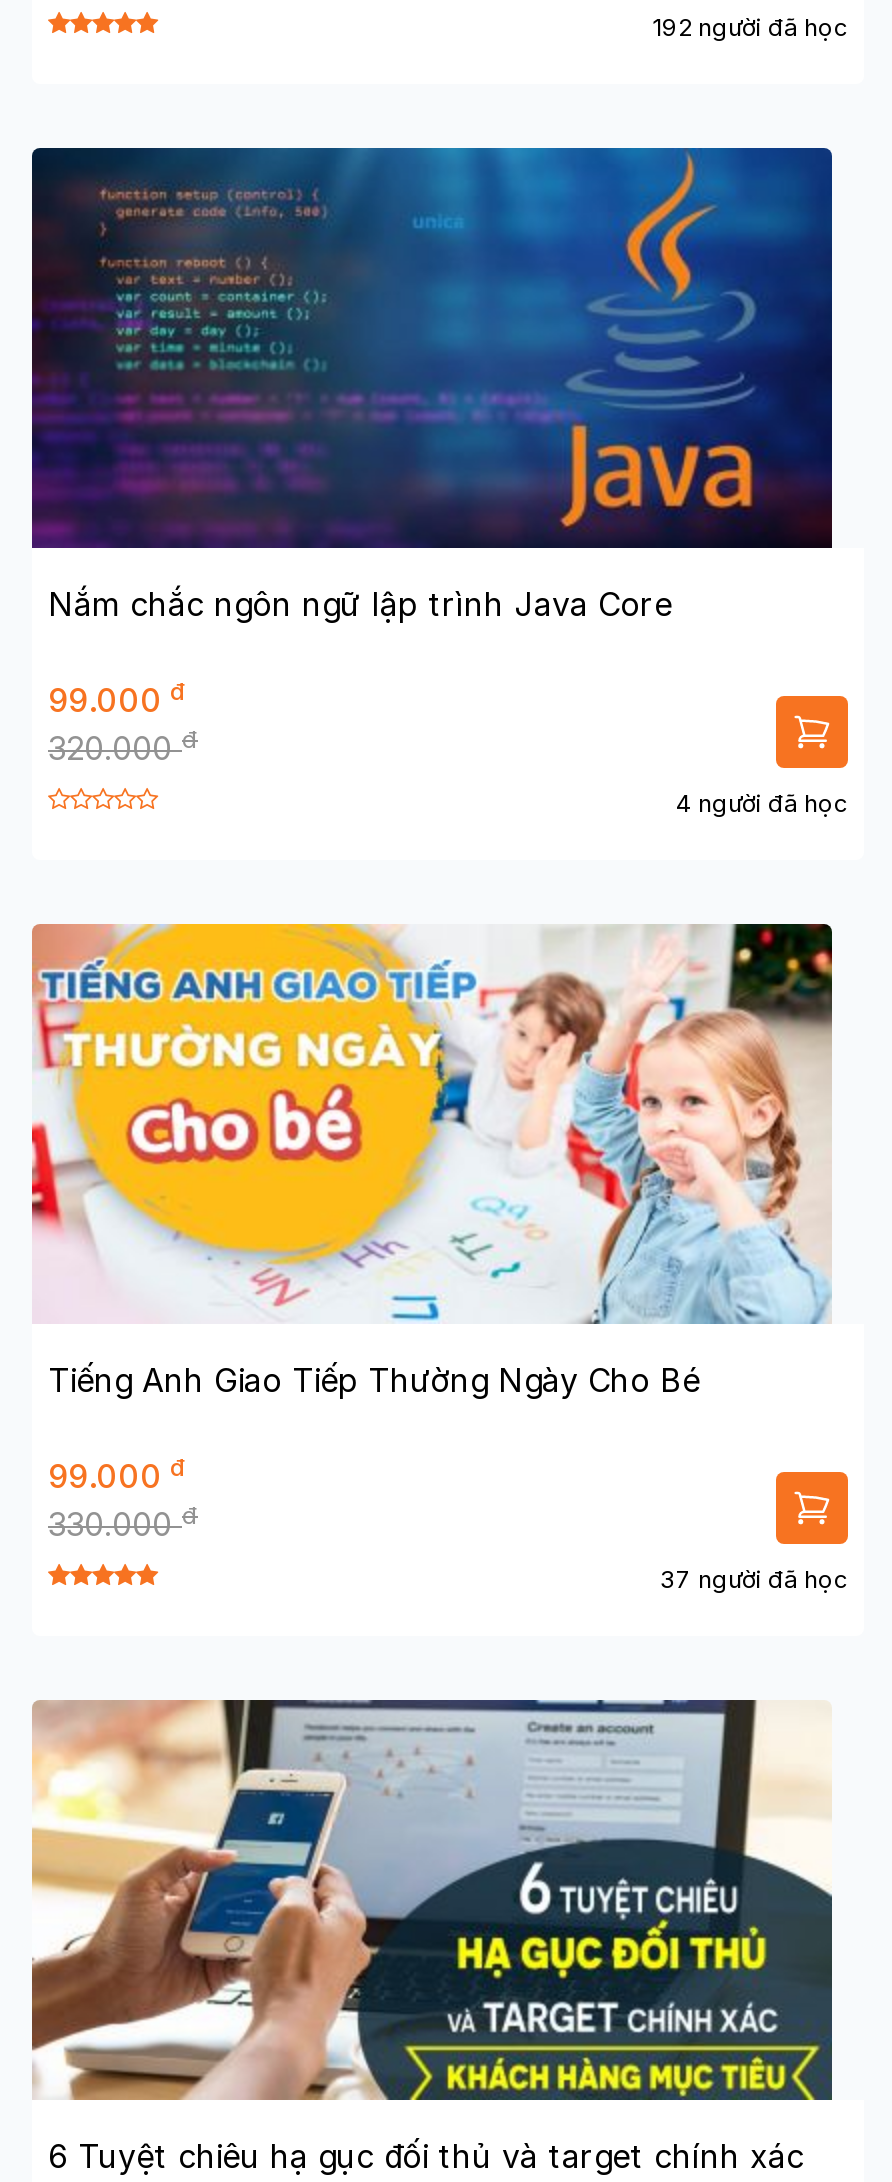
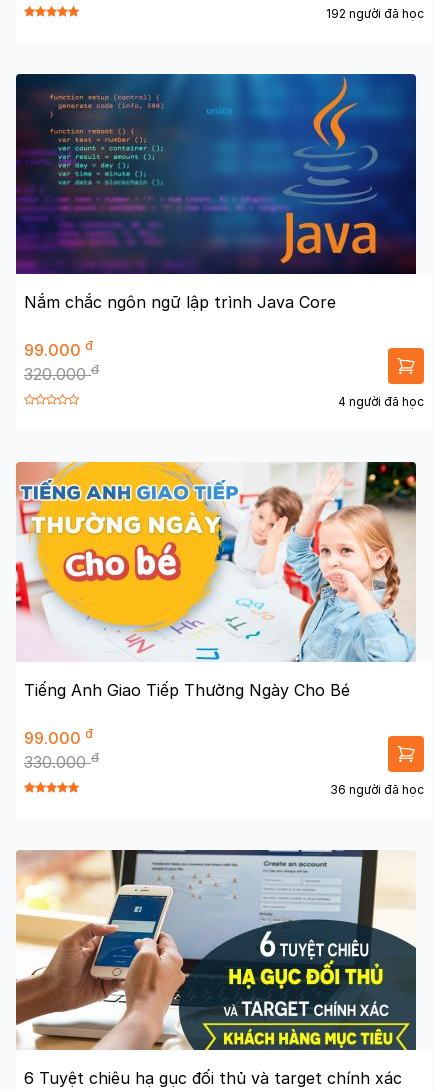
- 37 người đã học
+ 36 người đã học
